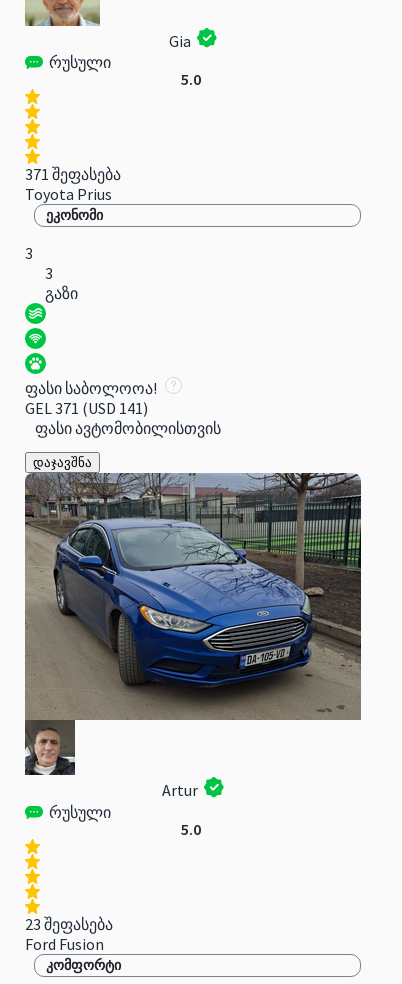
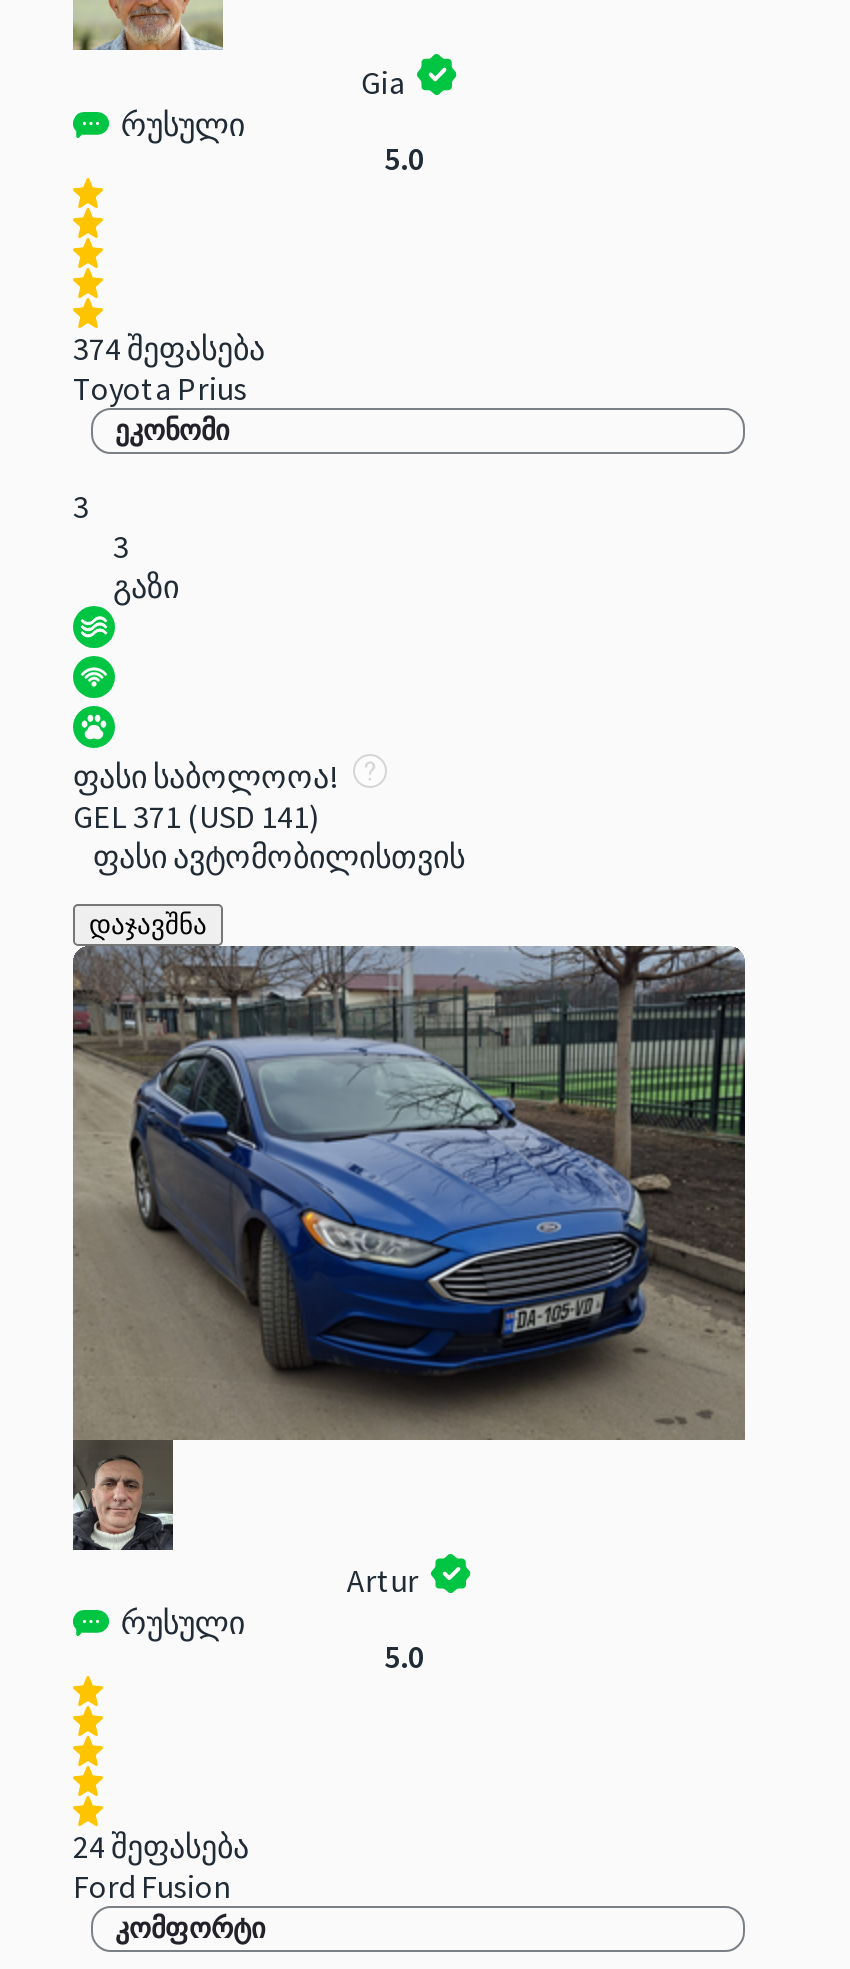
- 371 შეფასება
+ 374 შეფასება

- 23 შეფასება
+ 24 შეფასება
